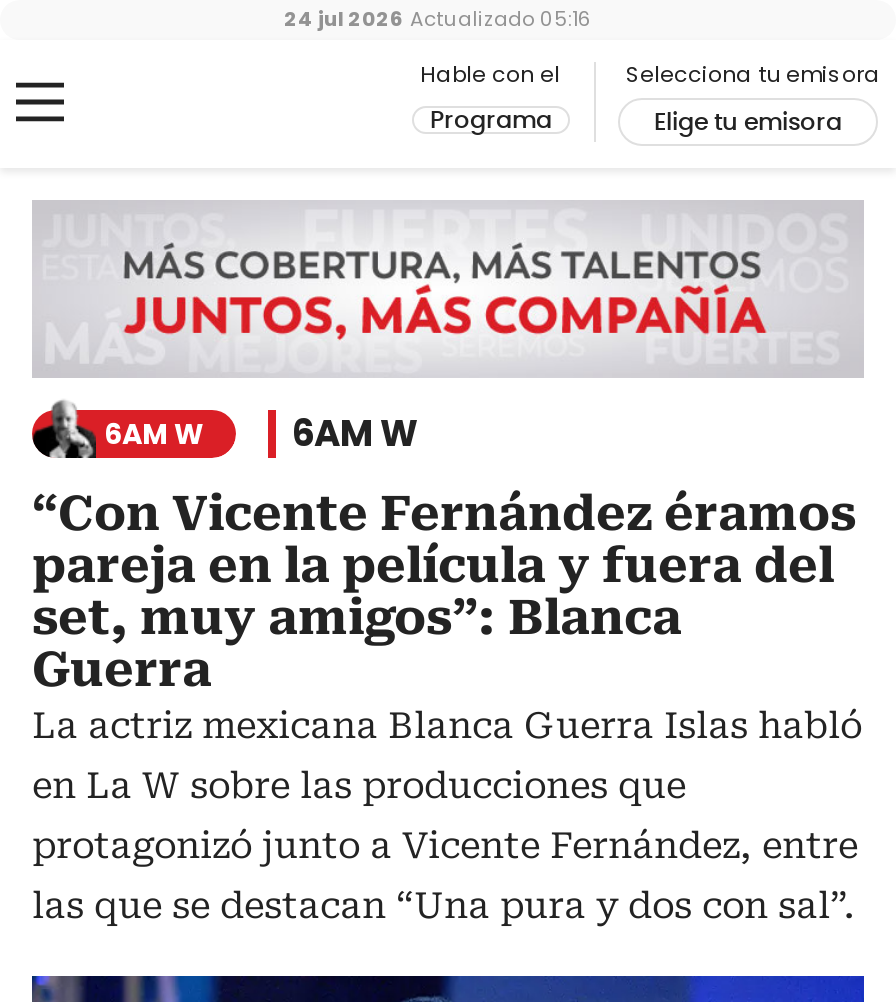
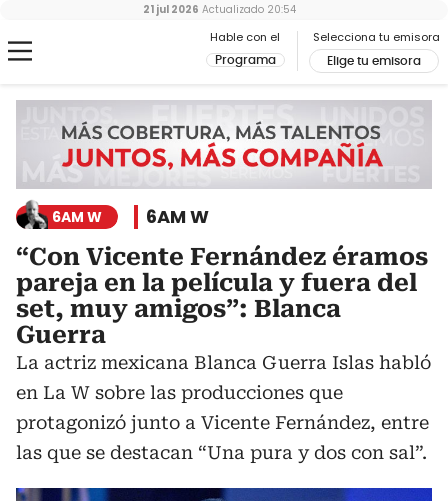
- 24 jul 2026 Actualizado 05:16
+ 21 jul 2026 Actualizado 20:54
